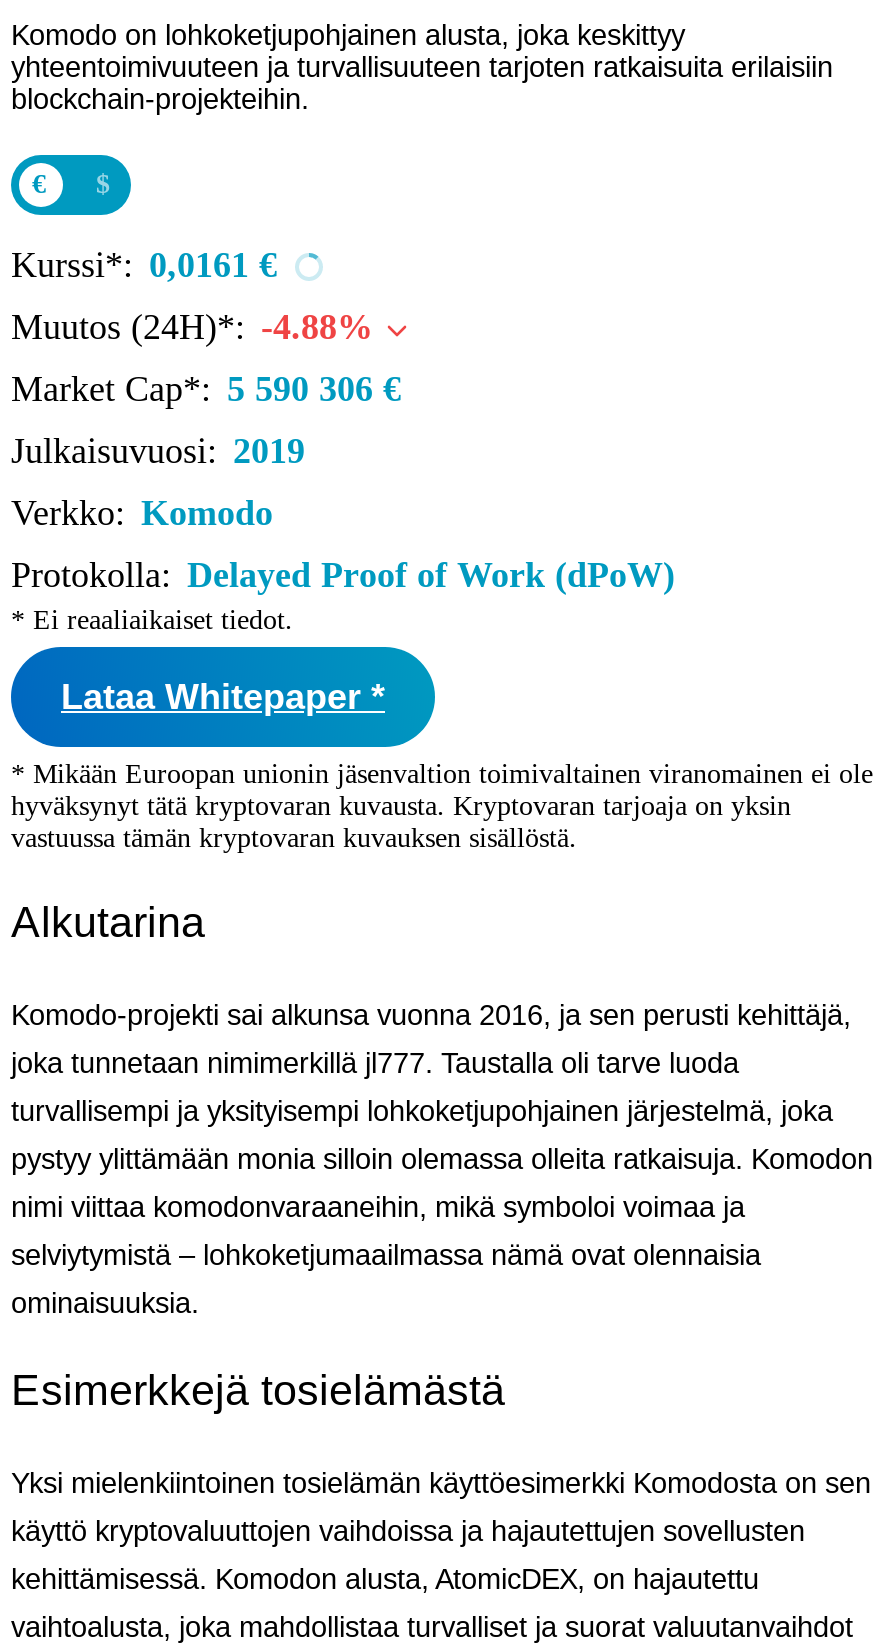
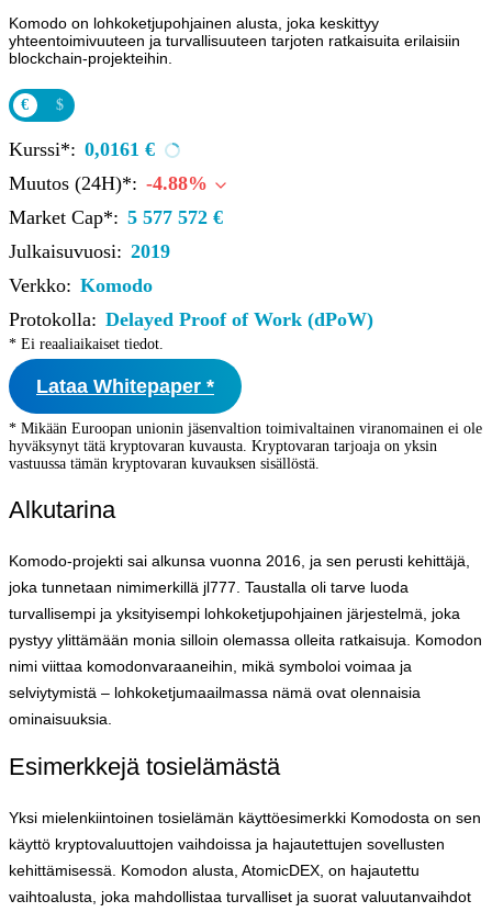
- Market Cap*: 5 590 306 €
+ Market Cap*: 5 577 572 €
